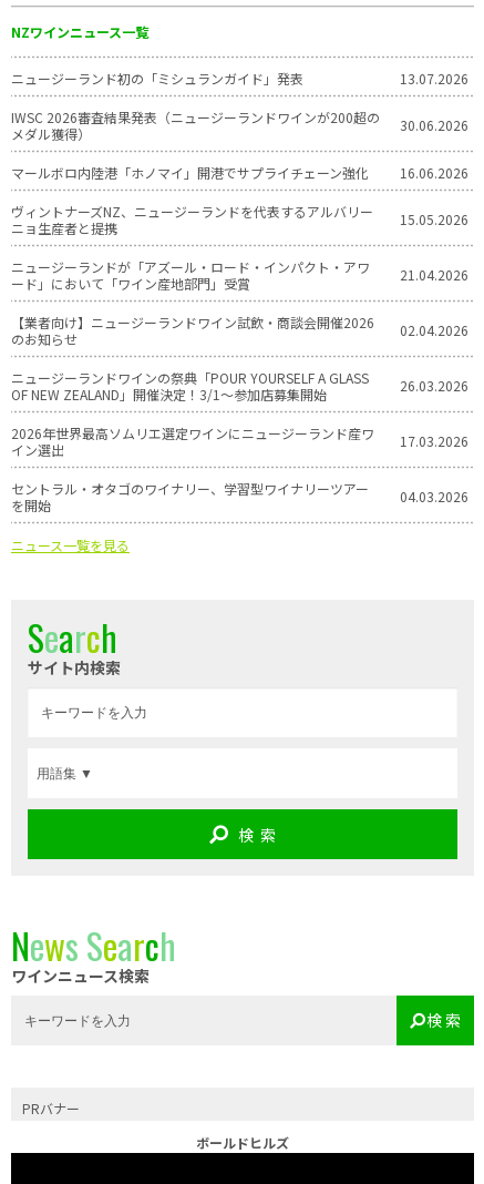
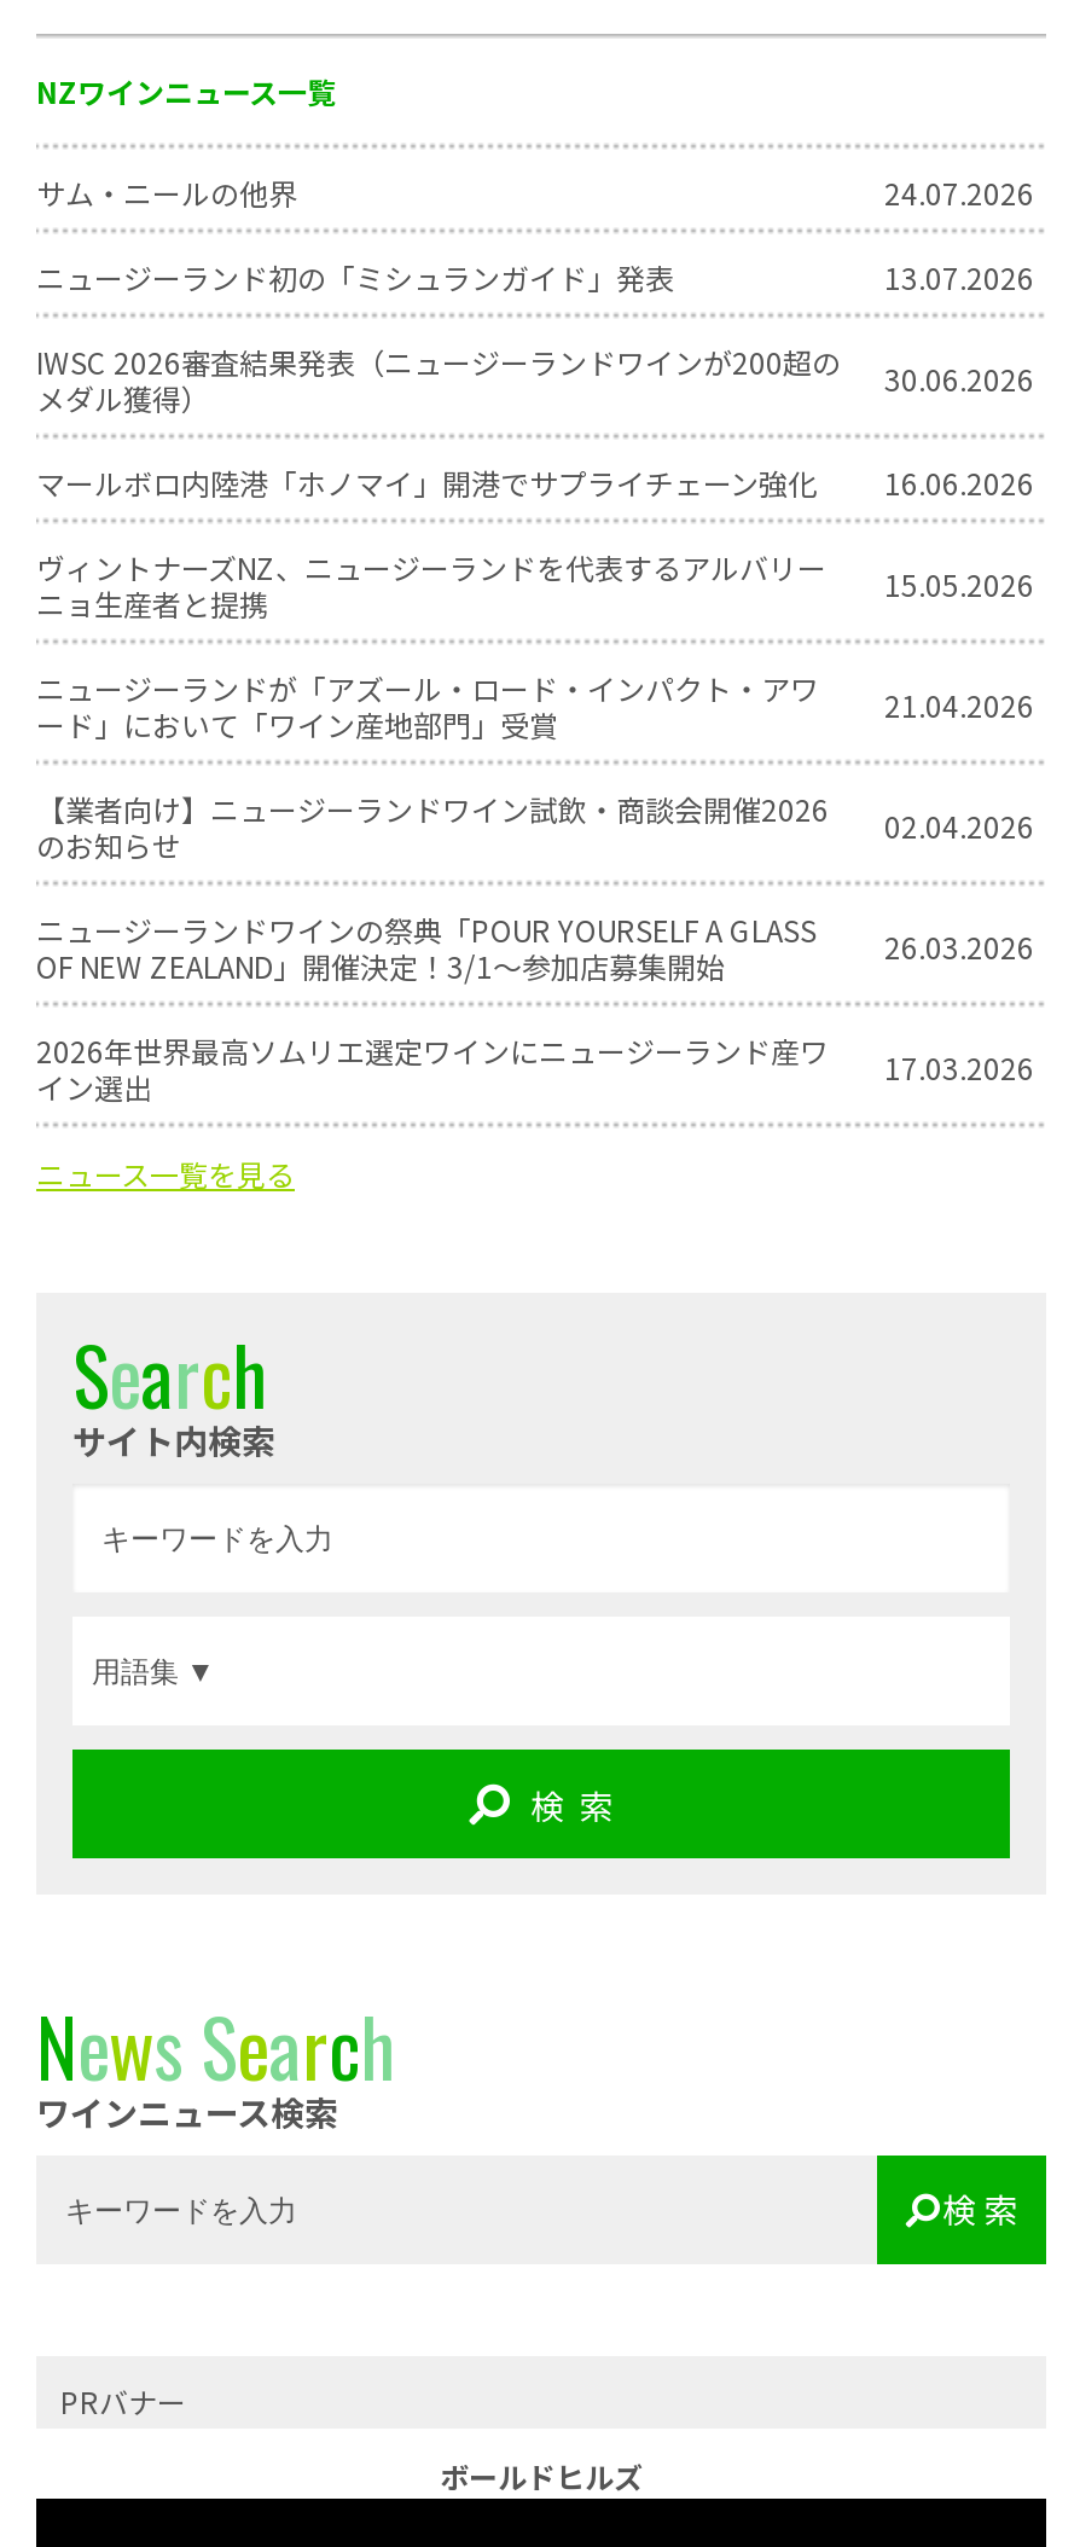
+ サム・ニールの他界
+ 24.07.2026

moved down: ニュージーランド初の「ミシュランガイド」発表 | 13.07.2026 | IWSC 2026審査結果発表（ニュージーランドワインが200超の | ... | イン選出 | 17.03.2026

- セントラル・オタゴのワイナリー、学習型ワイナリーツアー
- を開始
- 04.03.2026
